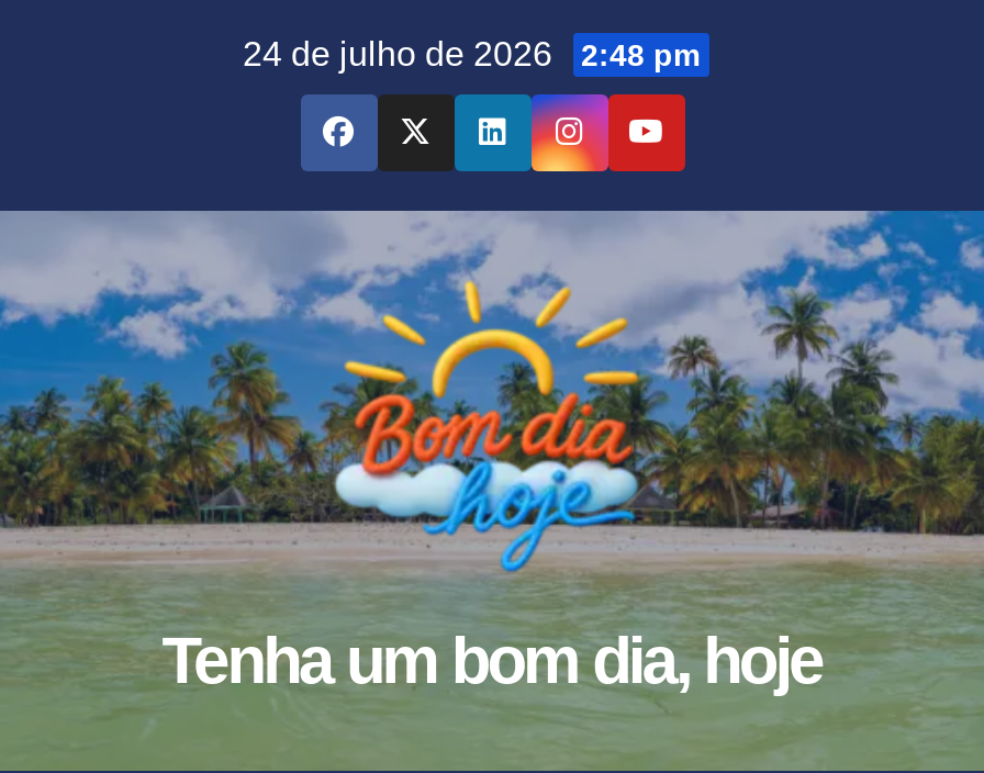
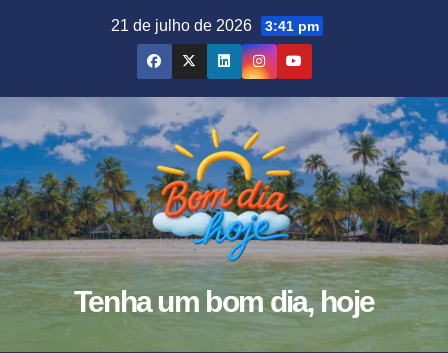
- 24 de julho de 2026 2:48 pm
+ 21 de julho de 2026 3:41 pm
